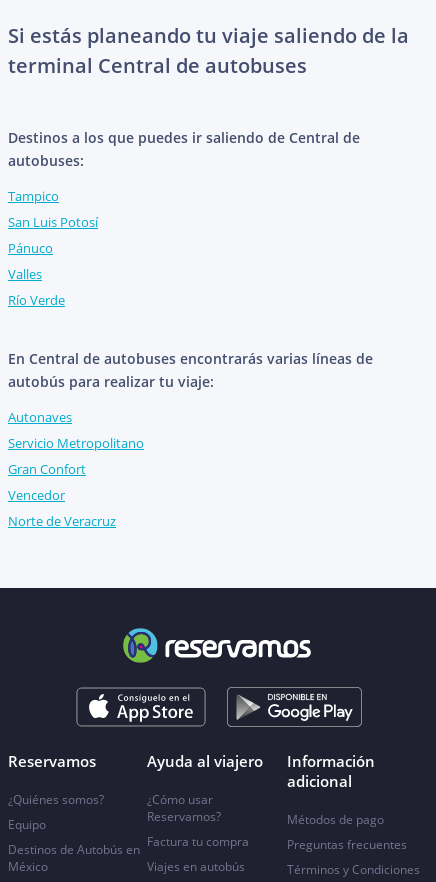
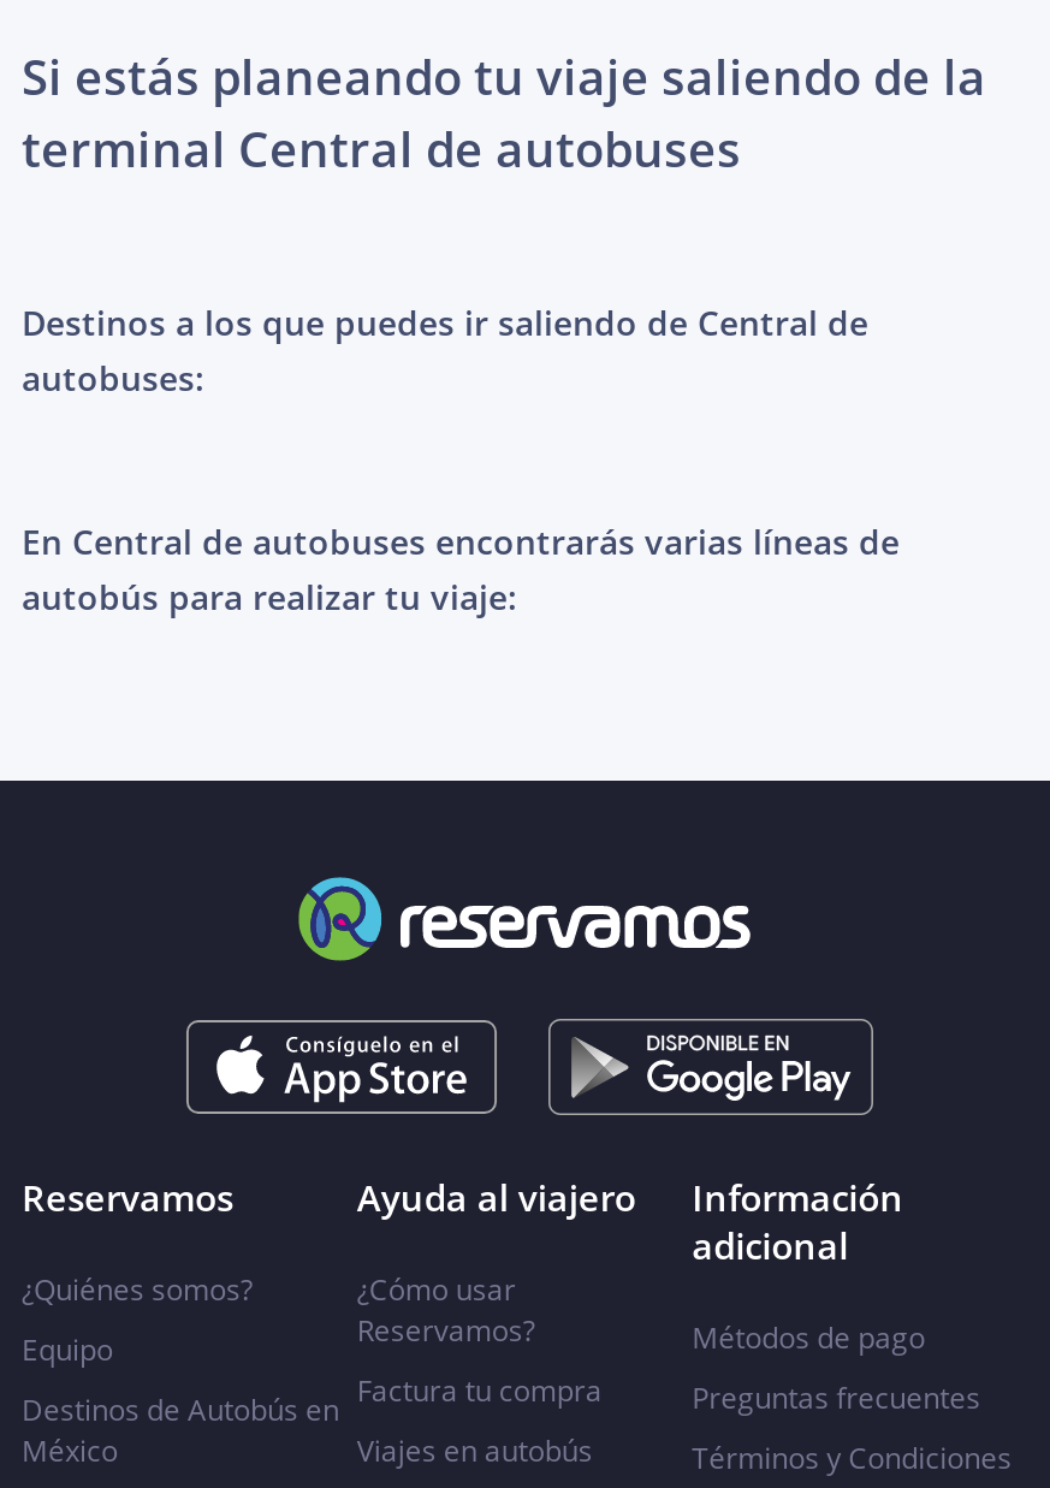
- Tampico
- San Luis Potosí
- Pánuco
- Valles
- Río Verde

- Autonaves
- Servicio Metropolitano
- Gran Confort
- Vencedor
- Norte de Veracruz
